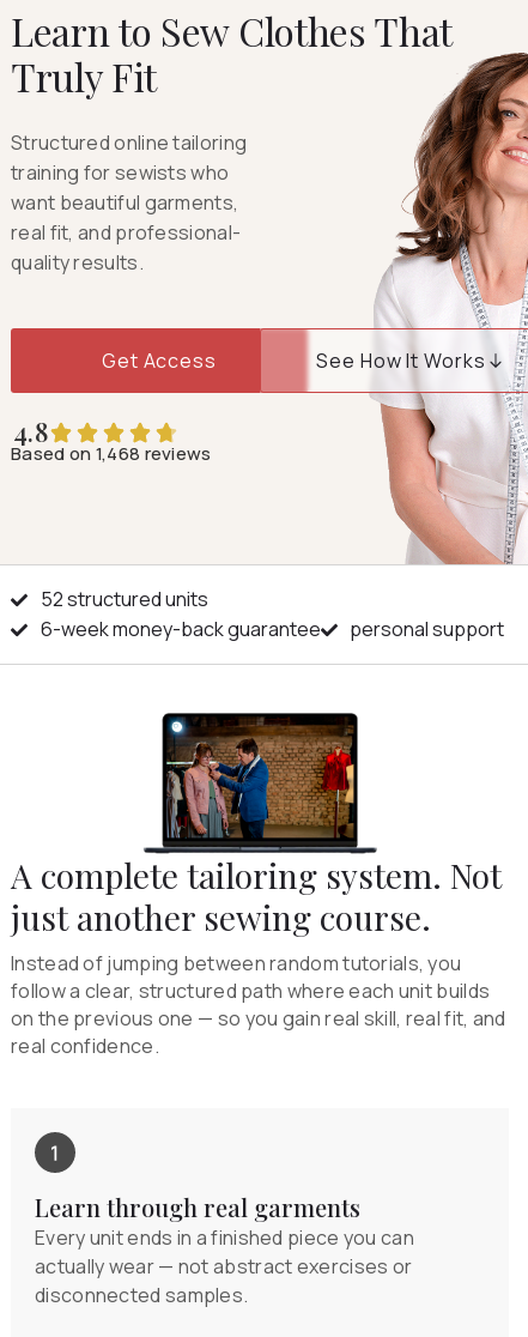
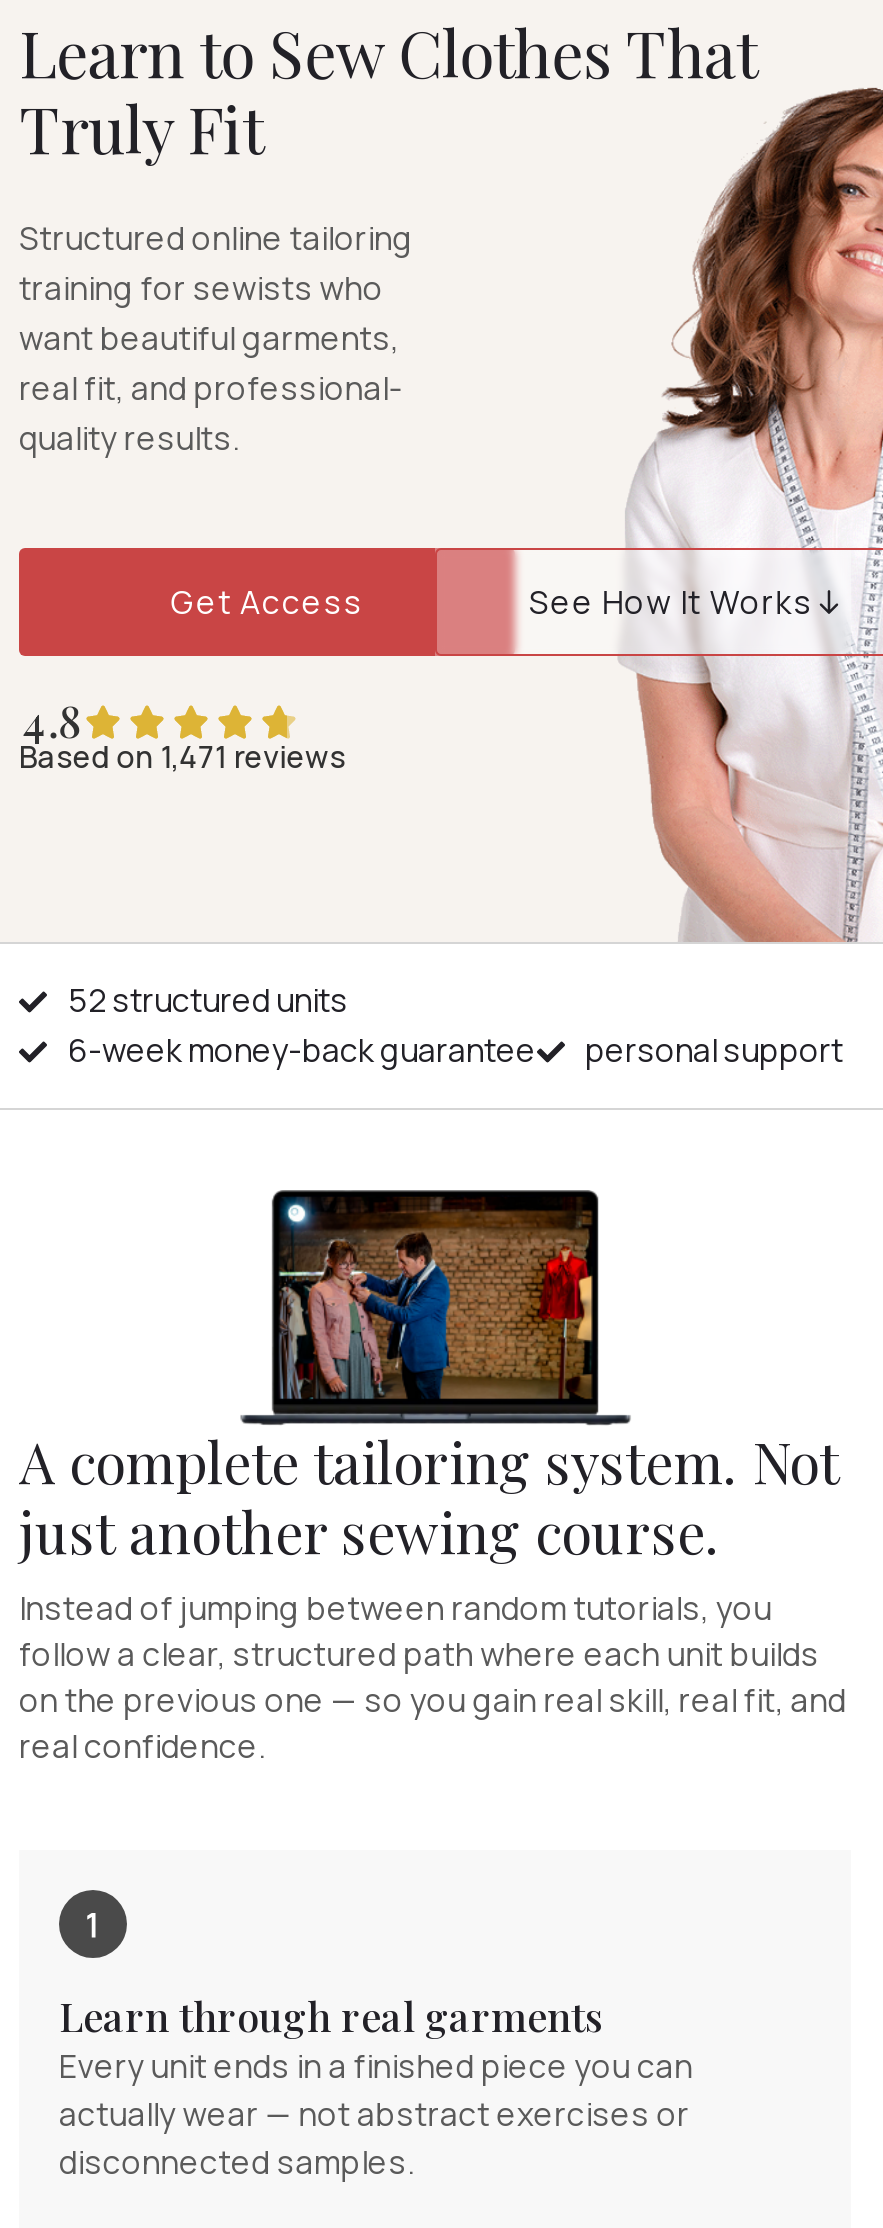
- Based on 1,468 reviews
+ Based on 1,471 reviews
